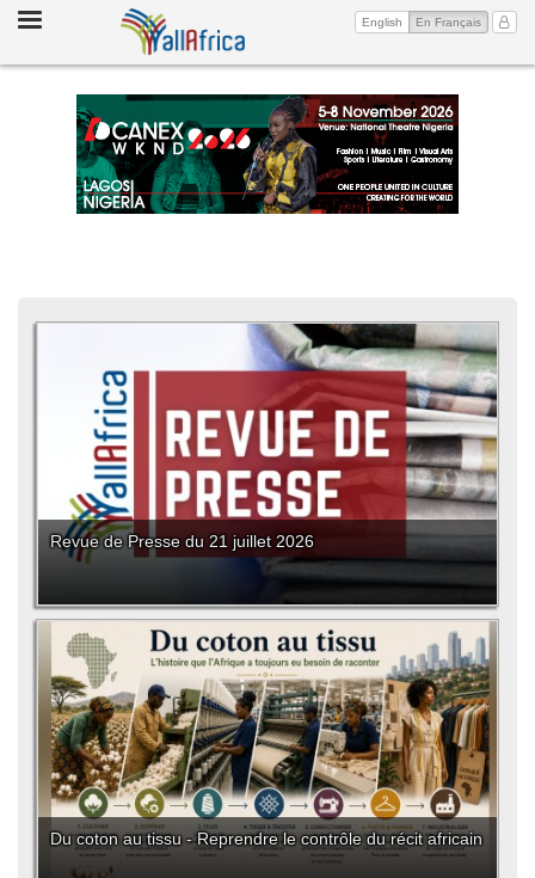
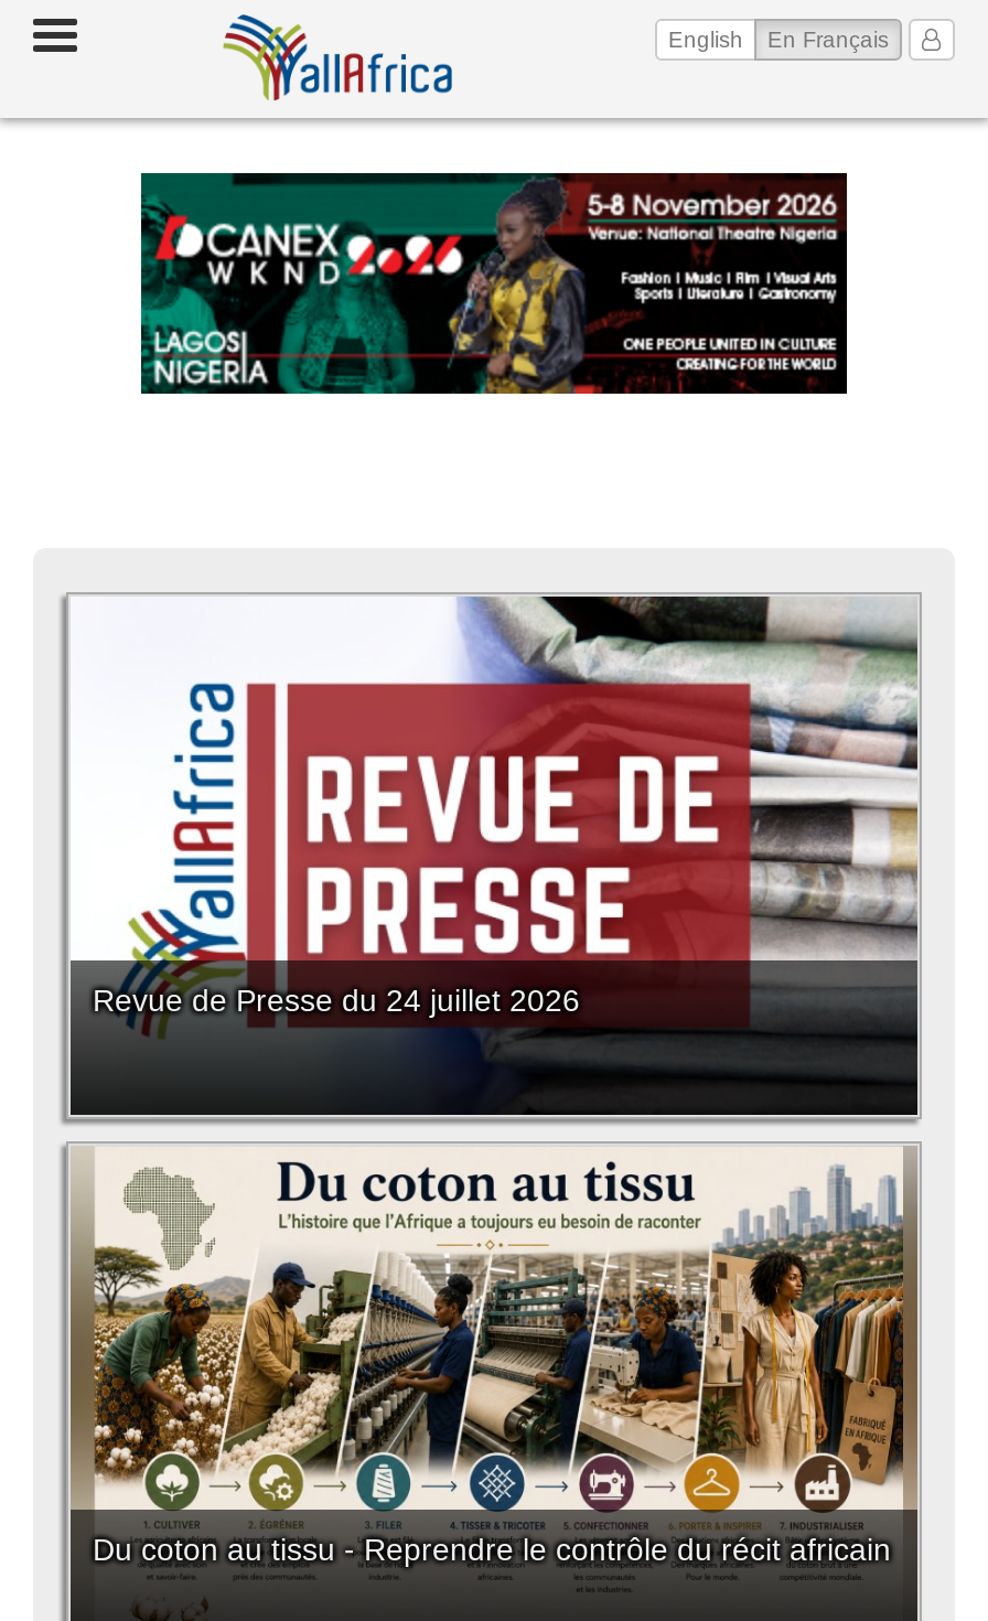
- Revue de Presse du 21 juillet 2026
+ Revue de Presse du 24 juillet 2026
